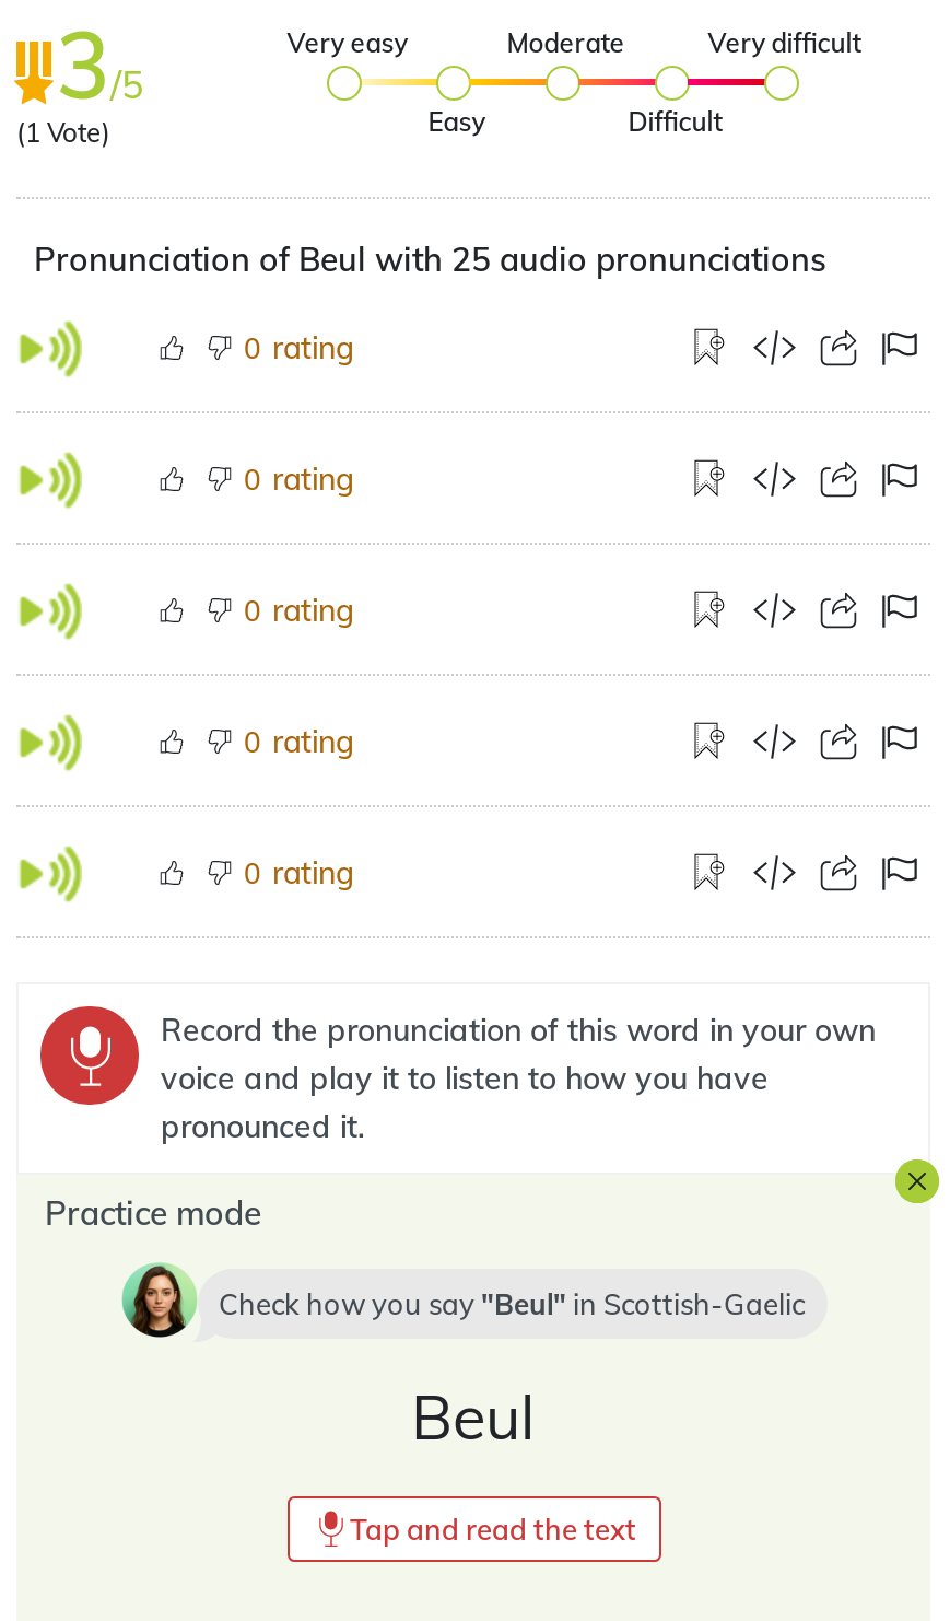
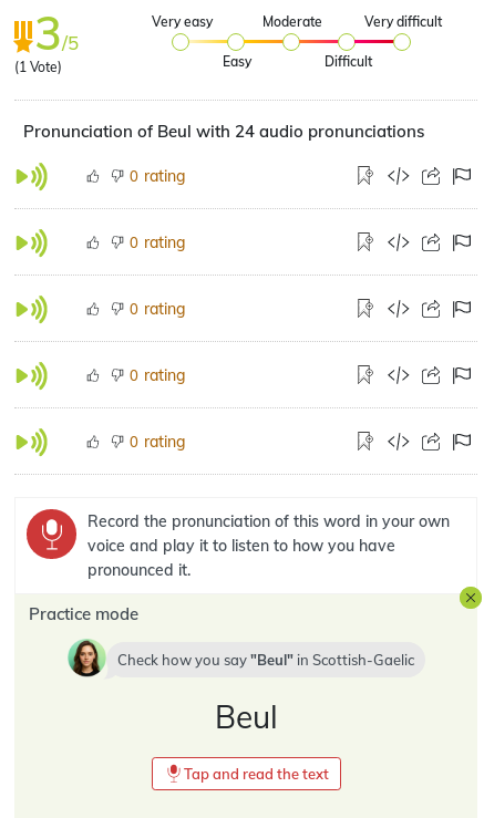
- Pronunciation of Beul with 25 audio pronunciations
+ Pronunciation of Beul with 24 audio pronunciations
